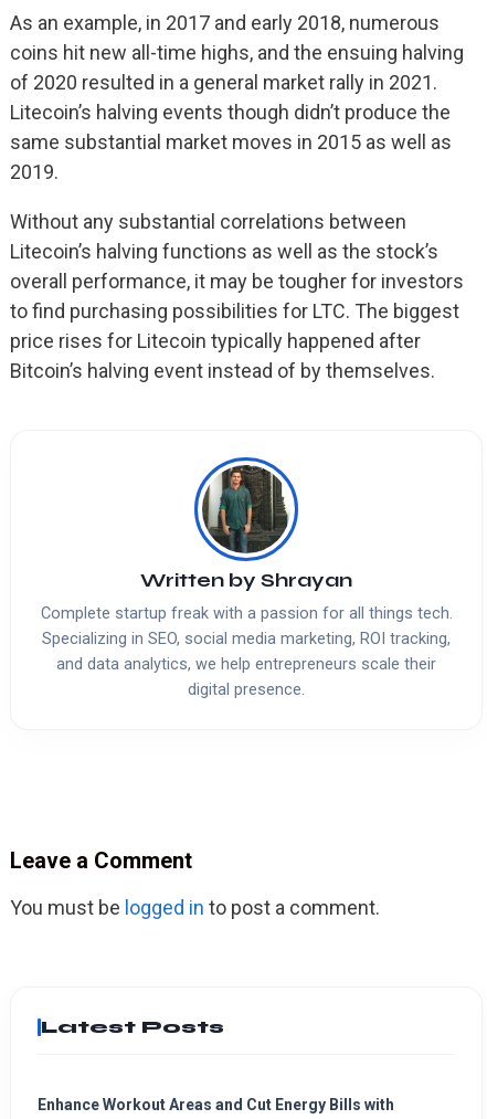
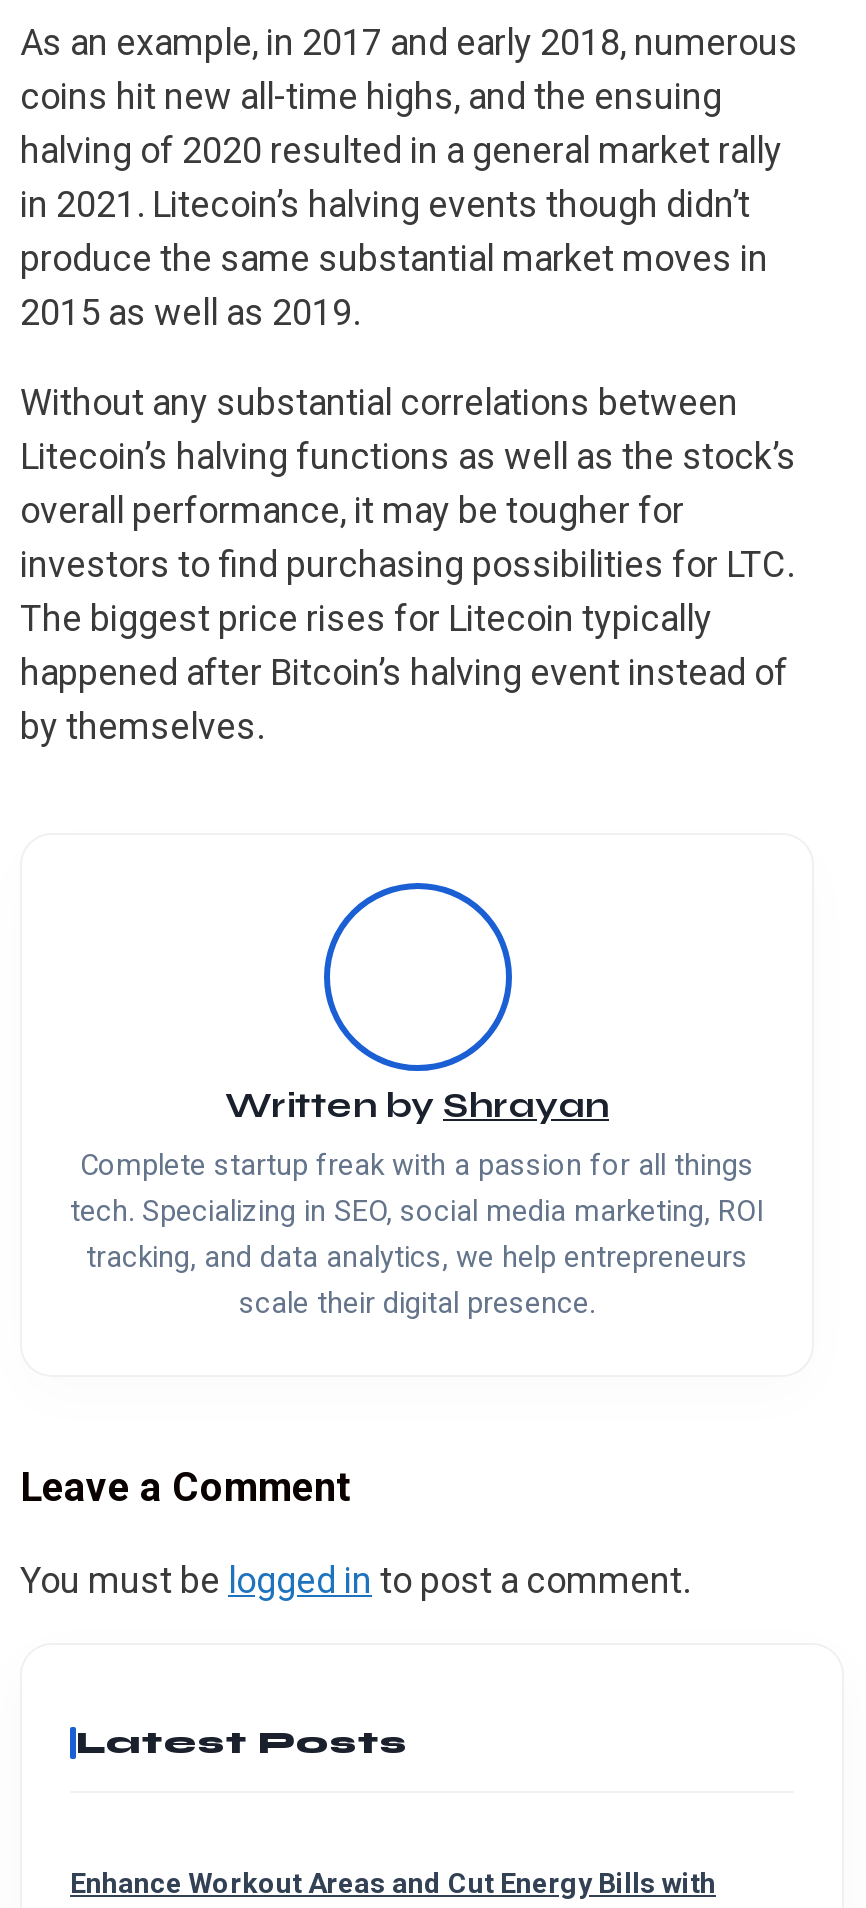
- [image]
+ [image]

moved down: Written by Shrayan
